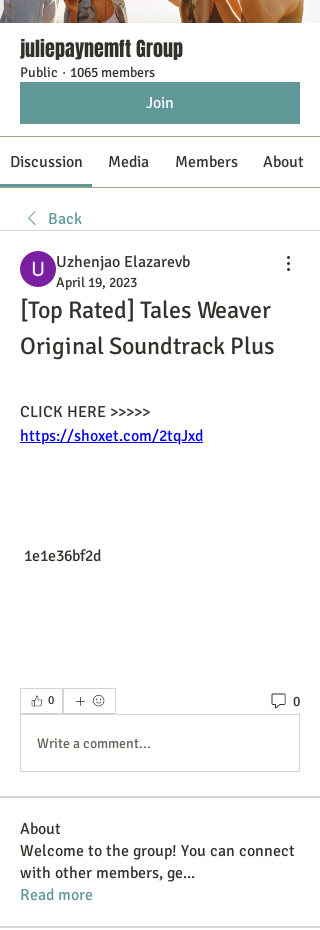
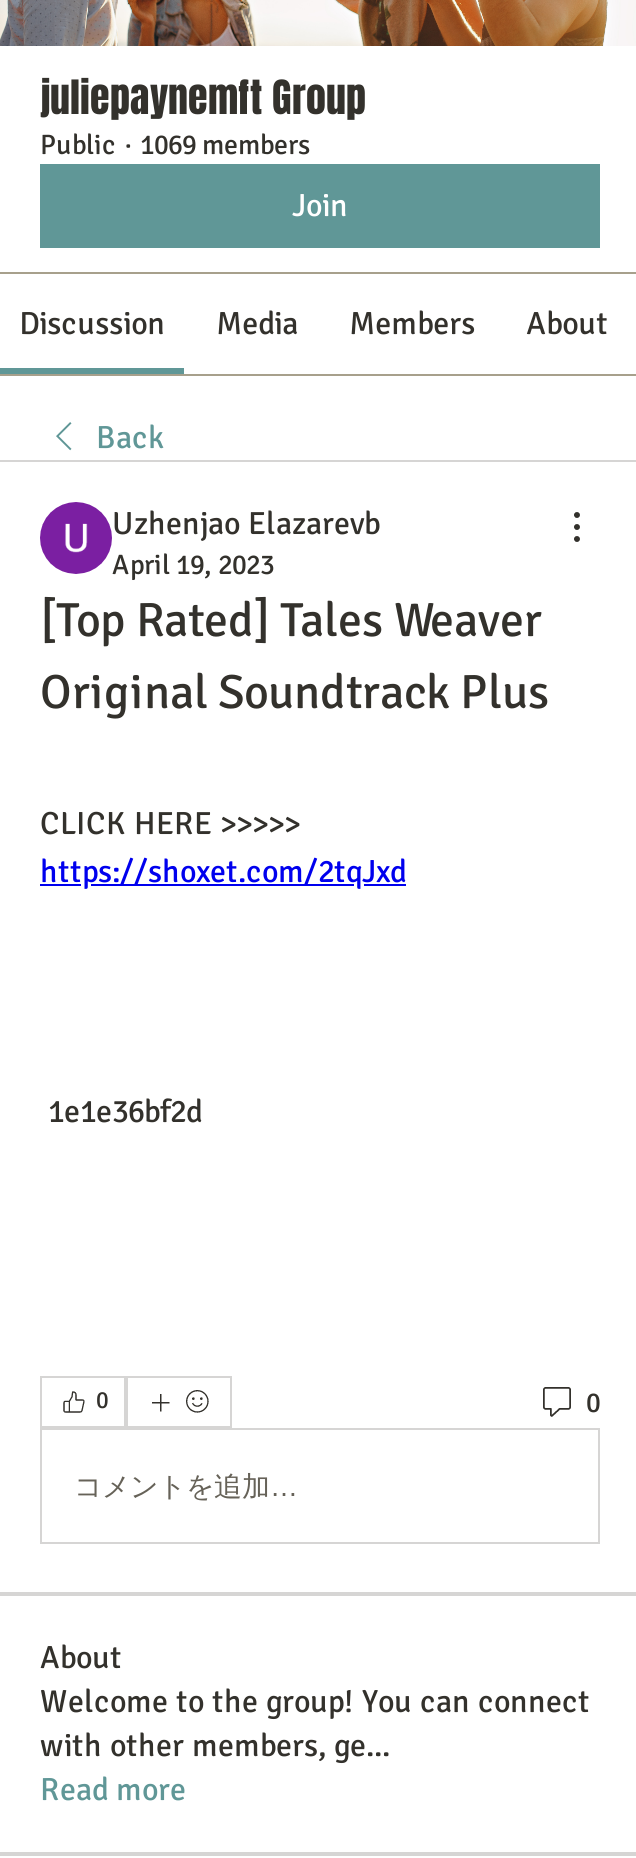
- Public · 1065 members
+ Public · 1069 members

- Write a comment...
+ コメントを追加…
